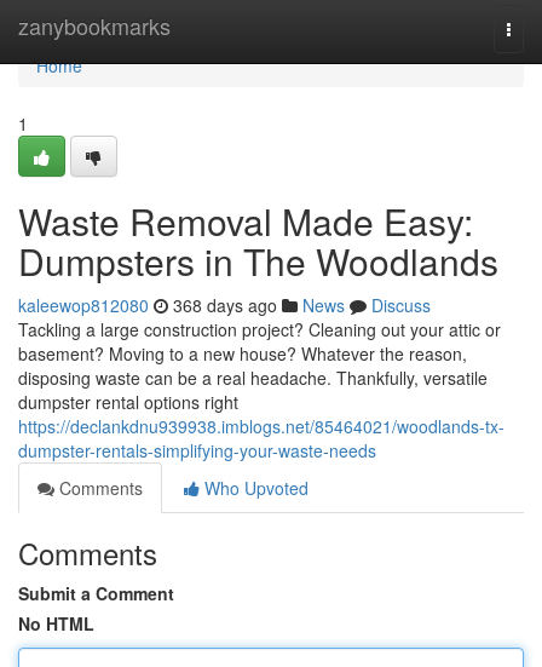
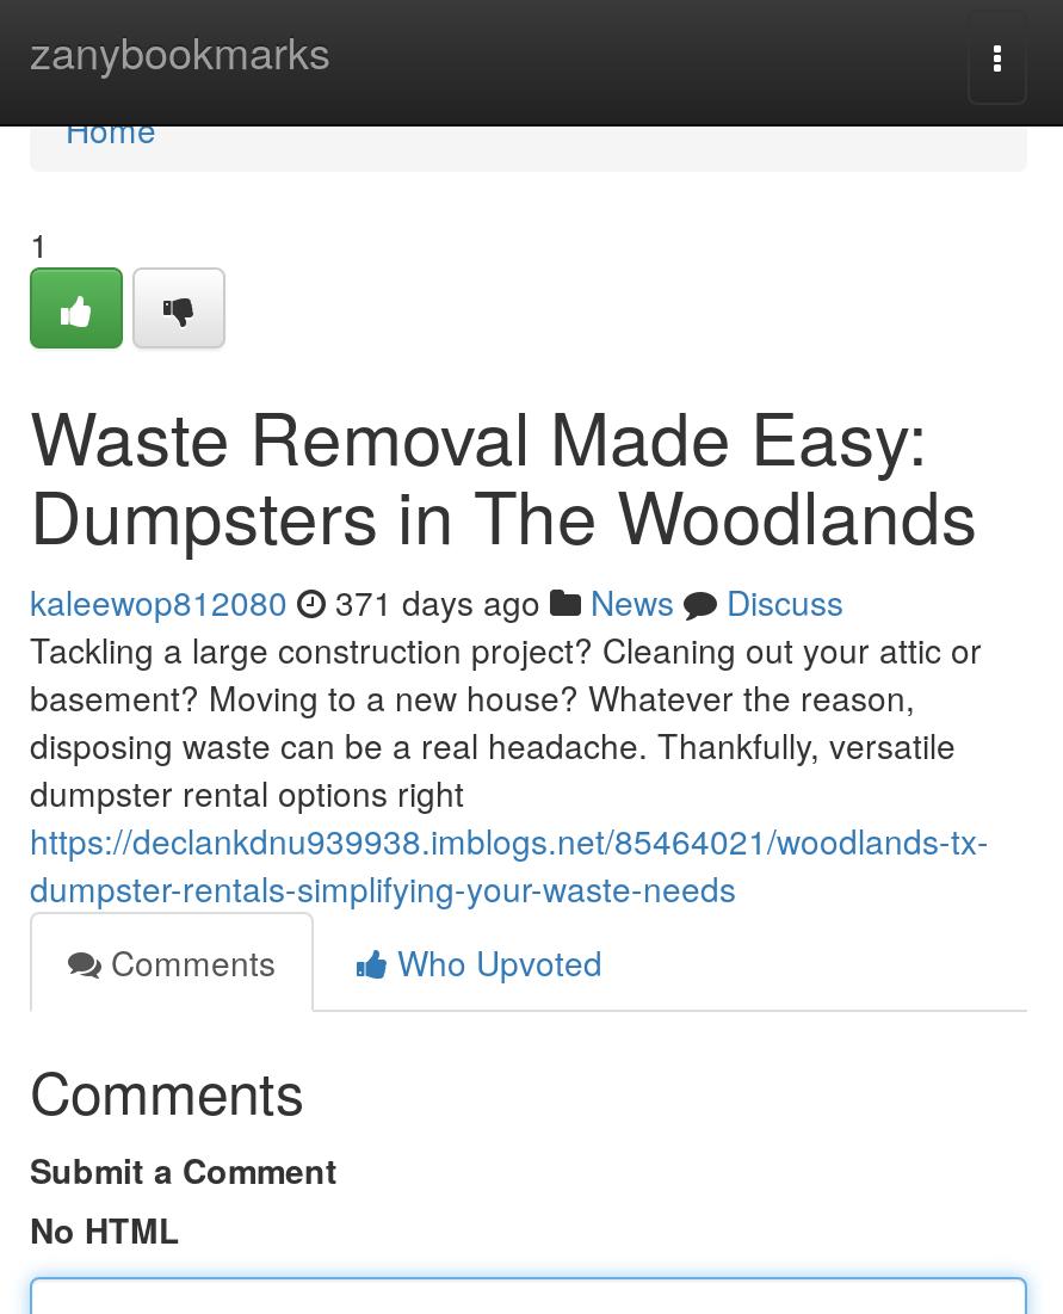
- kaleewop812080 368 days ago News Discuss
+ kaleewop812080 371 days ago News Discuss
